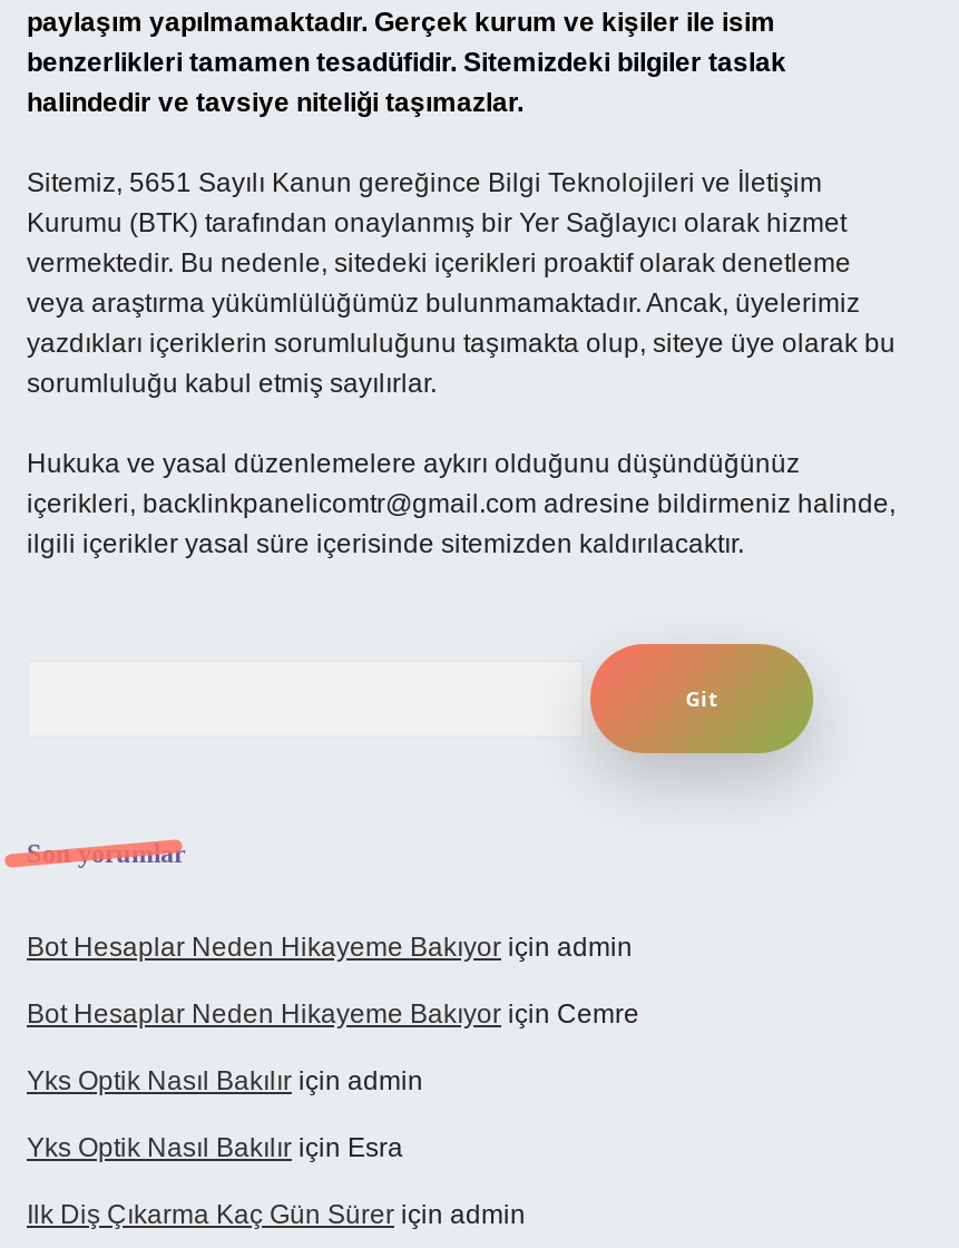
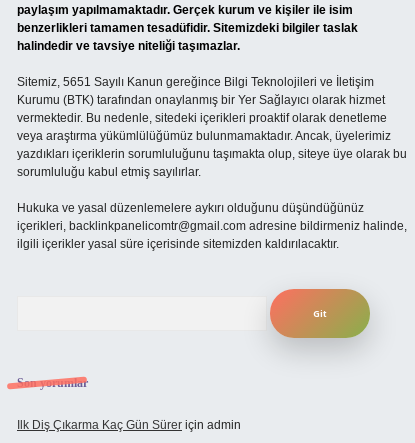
- Bot Hesaplar Neden Hikayeme Bakıyor için admin
- Bot Hesaplar Neden Hikayeme Bakıyor için Cemre
- Yks Optik Nasıl Bakılır için admin
- Yks Optik Nasıl Bakılır için Esra
